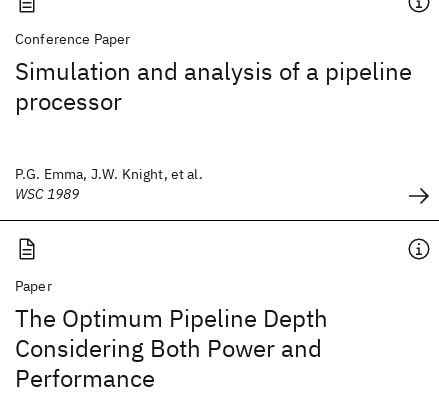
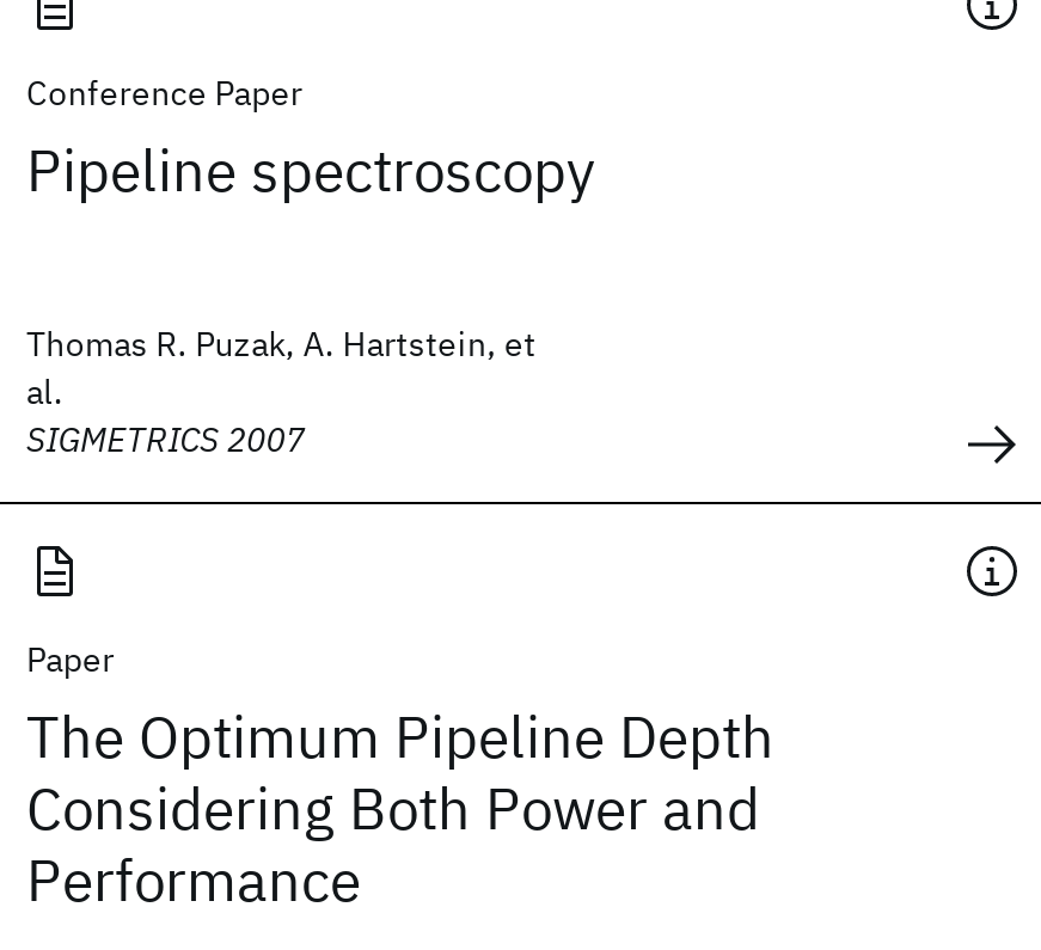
- Simulation and analysis of a pipeline
- processor
+ Pipeline spectroscopy

- P.G. Emma, J.W. Knight, et al.
- WSC 1989
+ Thomas R. Puzak, A. Hartstein, et
+ al.
+ SIGMETRICS 2007
